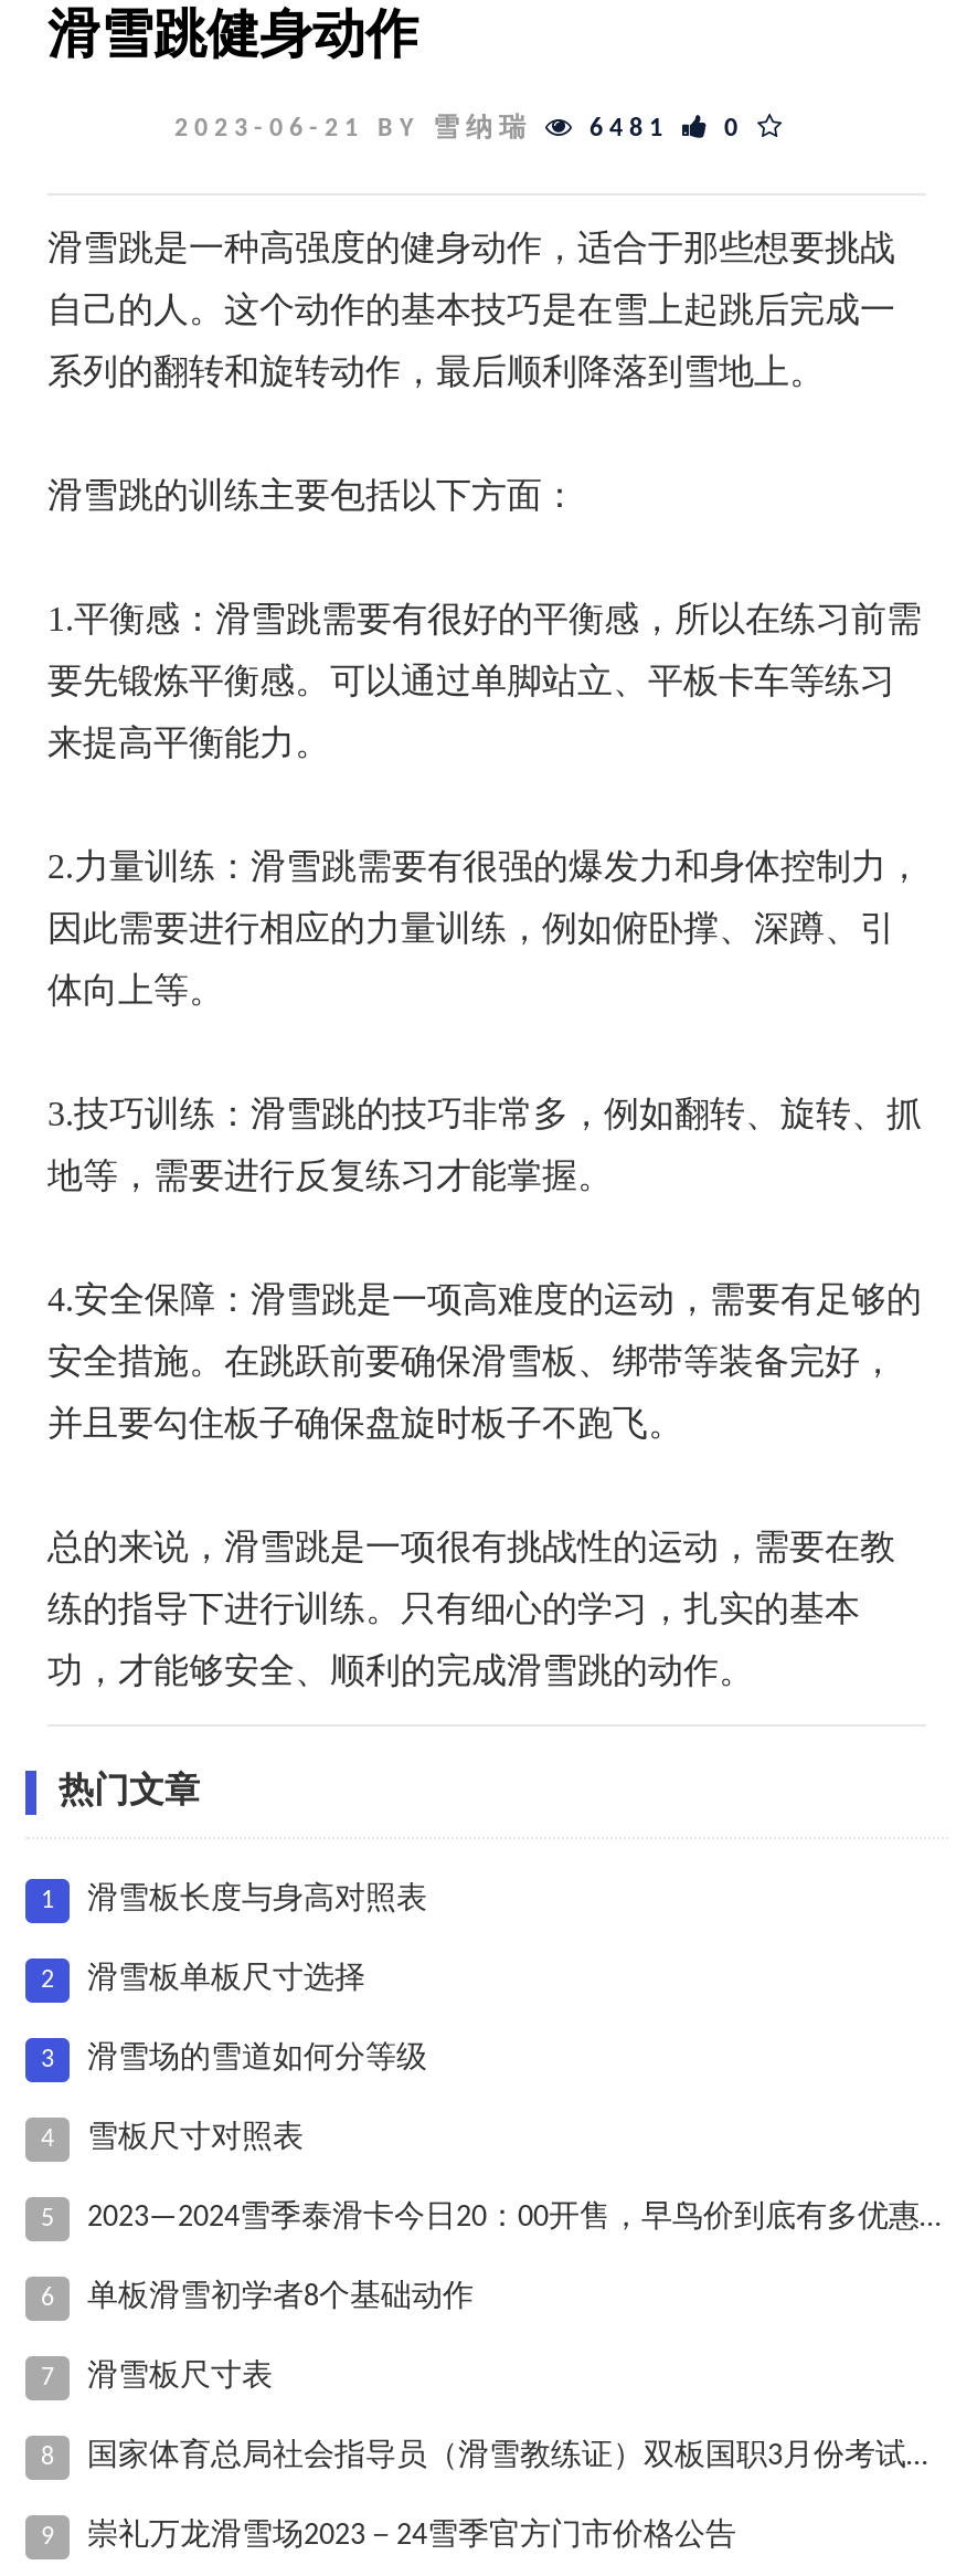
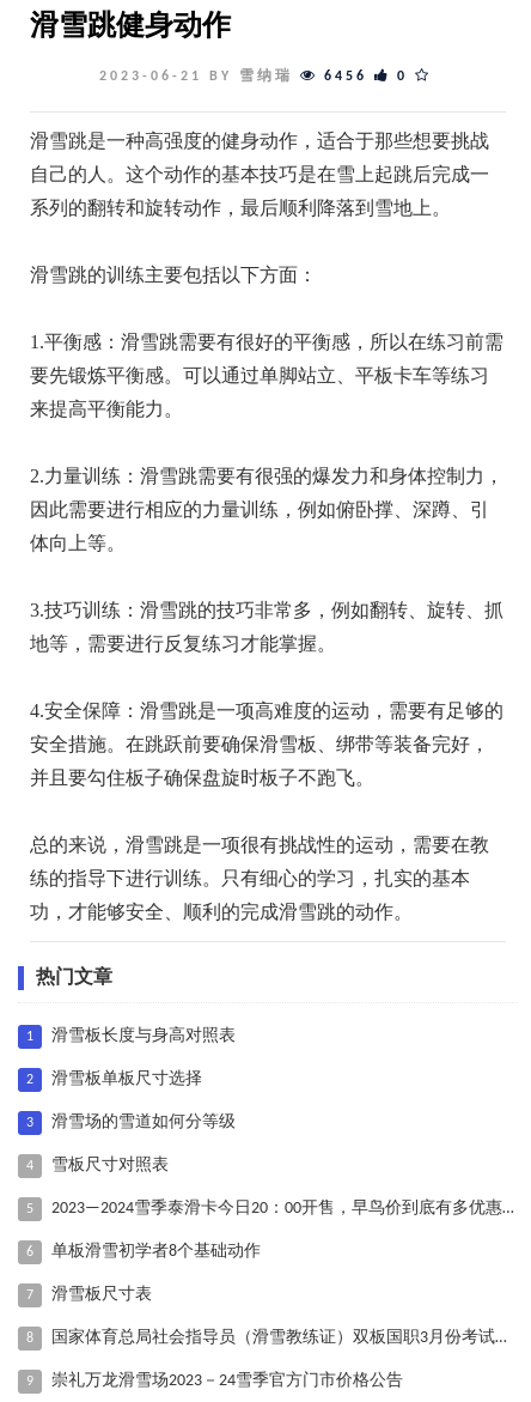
- 6481
+ 6456
